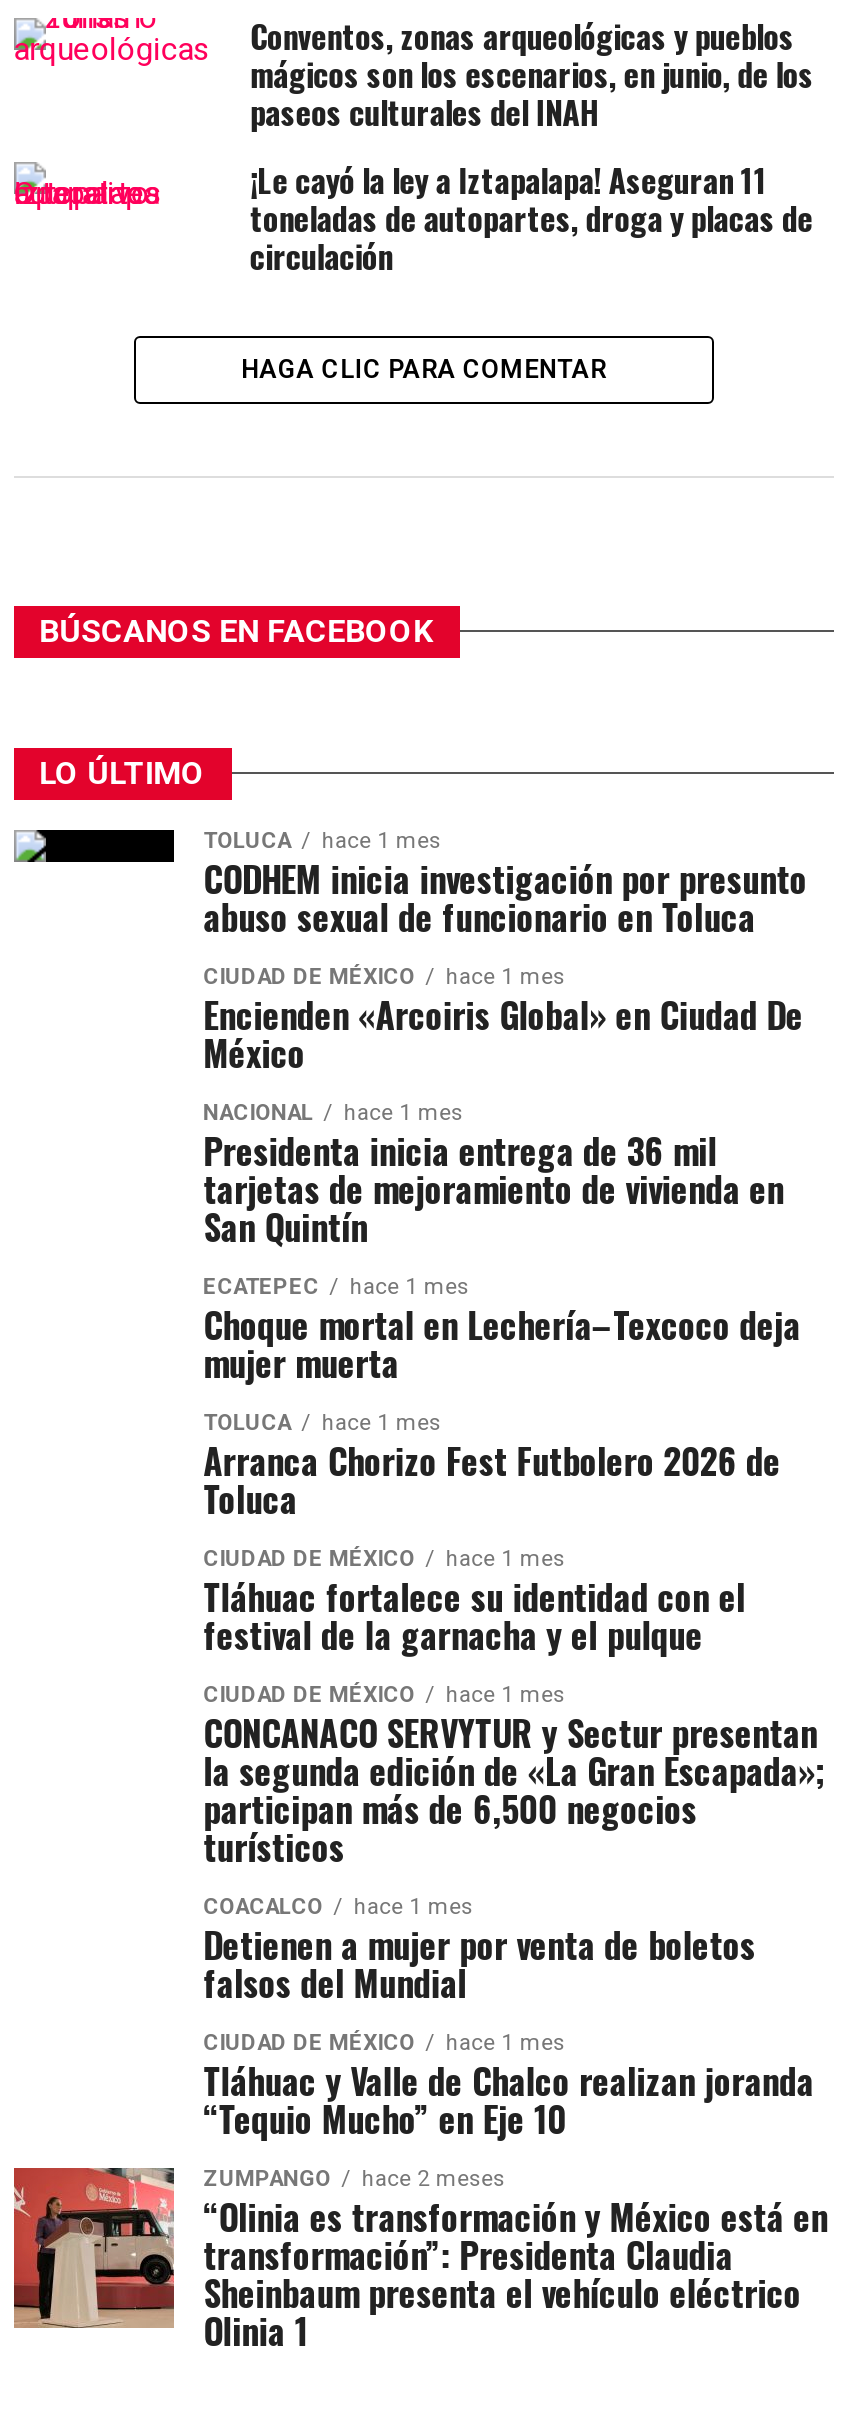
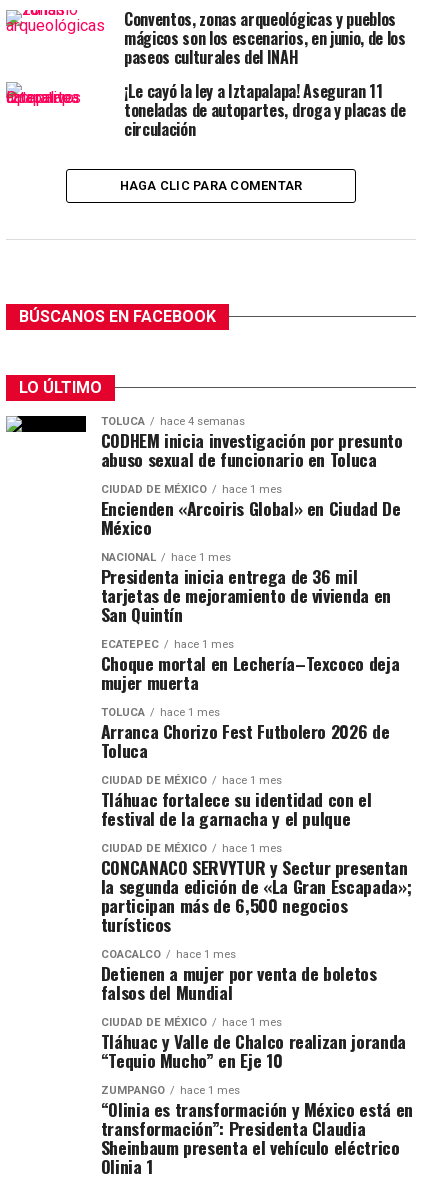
- TOLUCA hace 1 mes
+ TOLUCA hace 4 semanas

- [image]

- ZUMPANGO hace 2 meses
+ ZUMPANGO hace 1 mes
